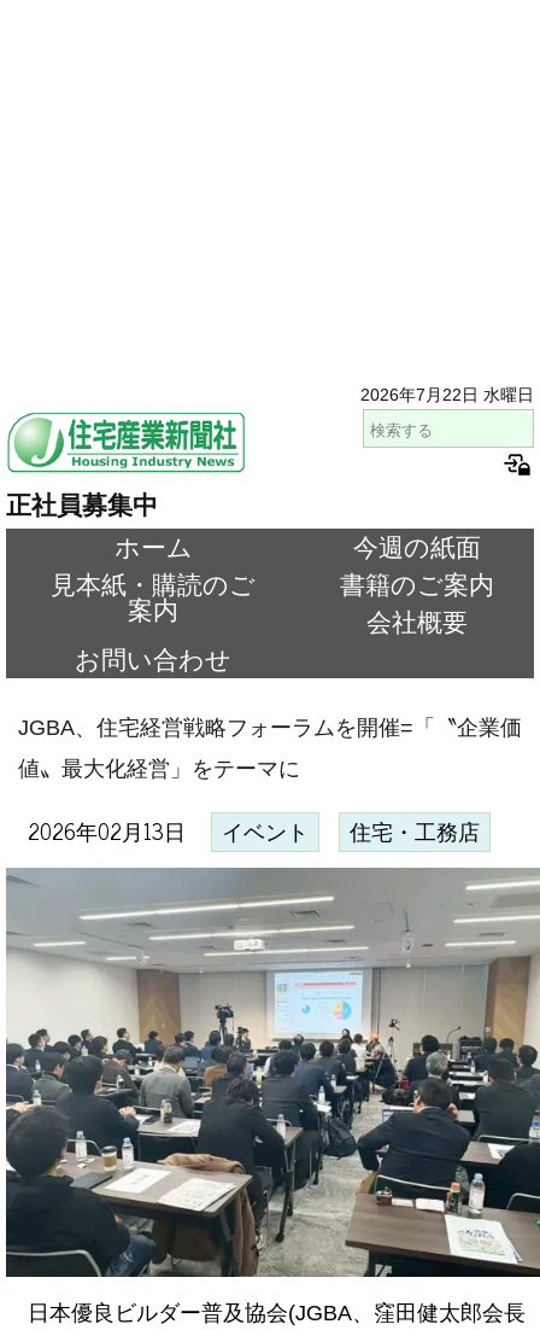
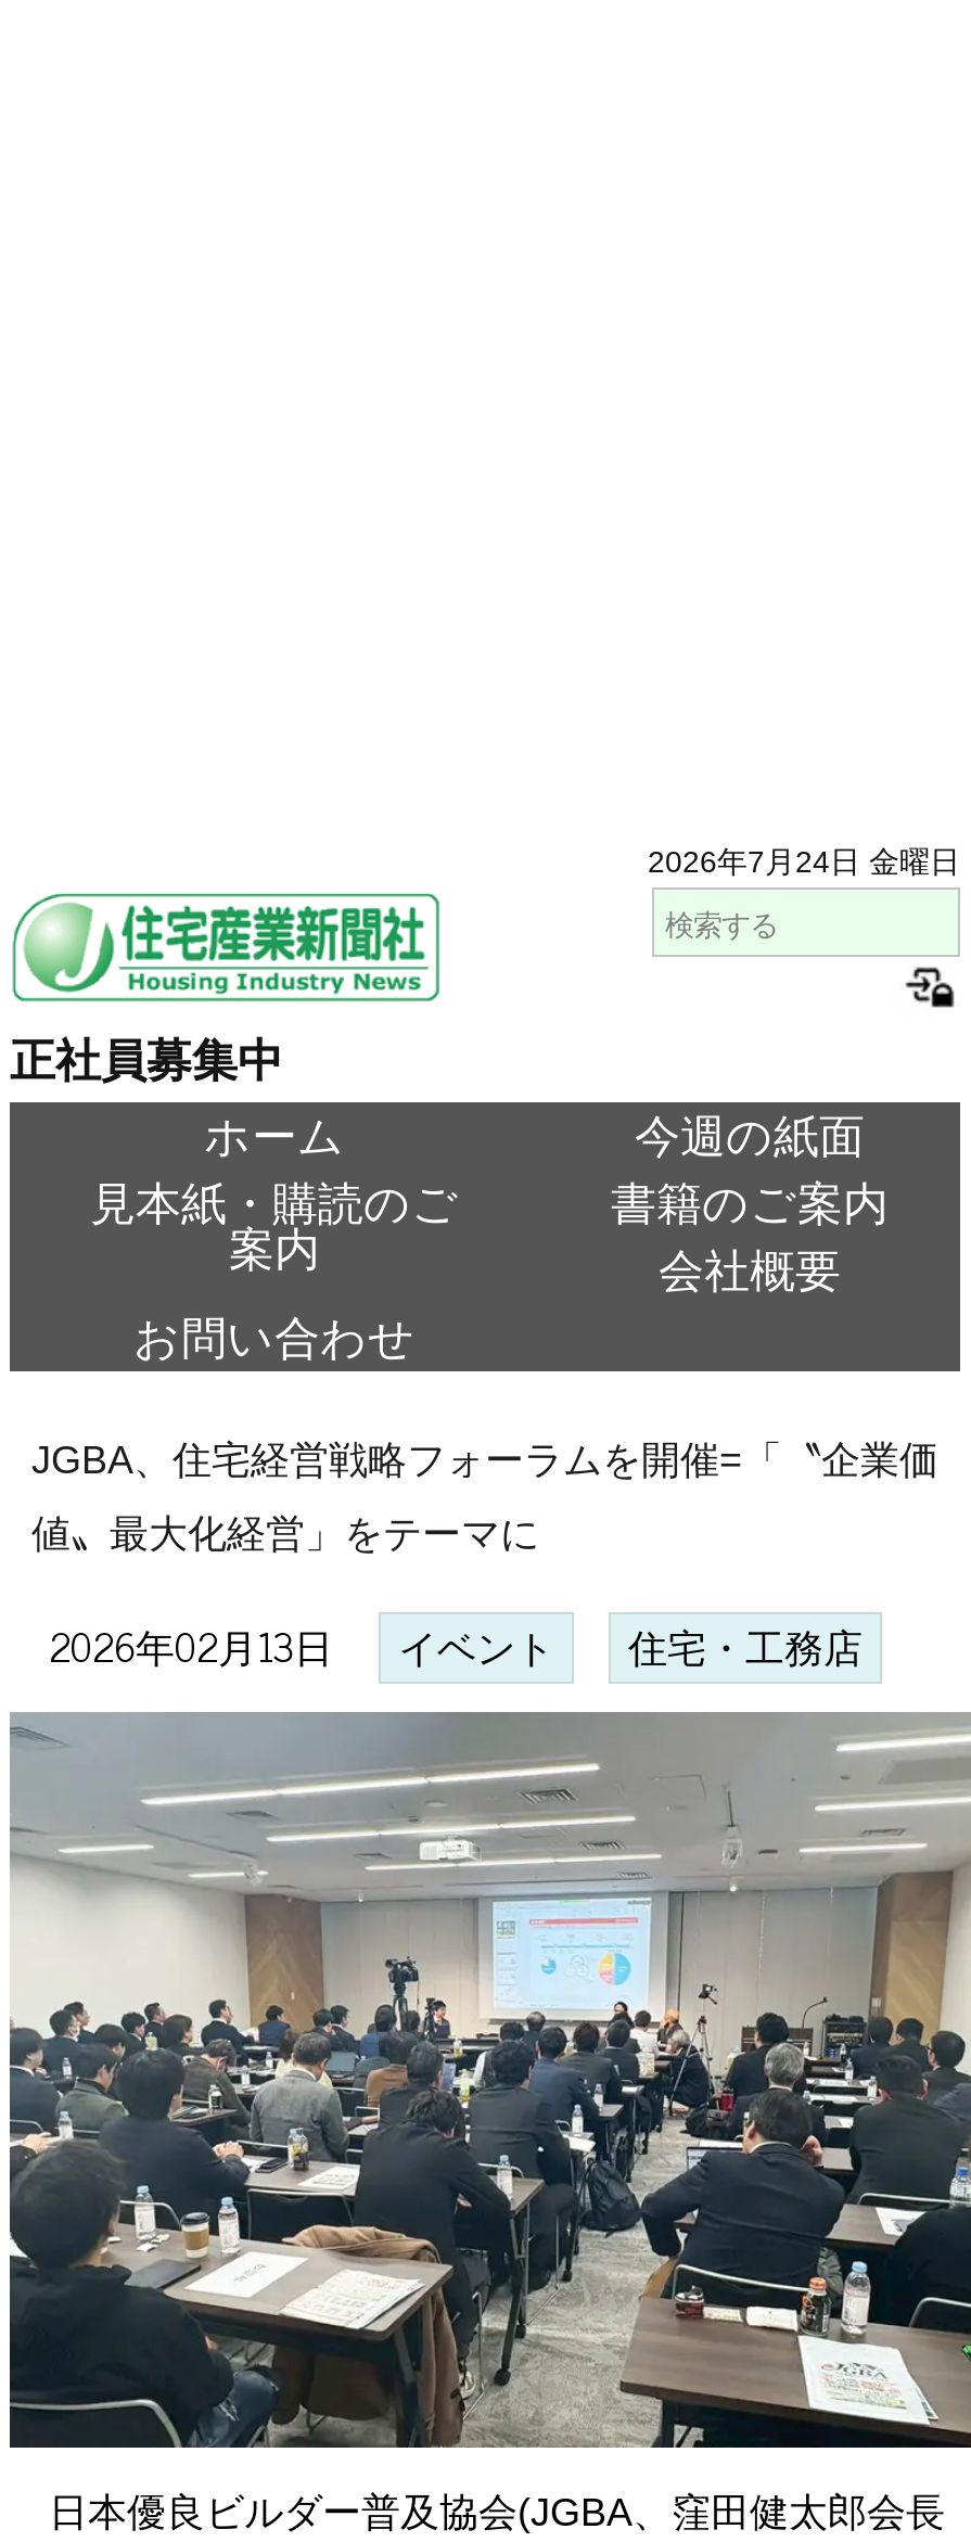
- 2026年7月22日 水曜日
+ 2026年7月24日 金曜日
